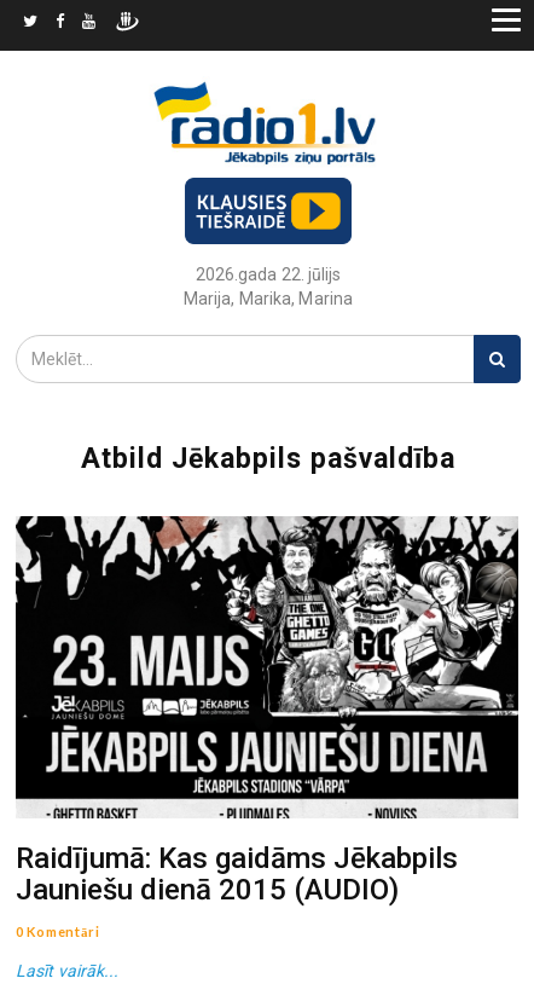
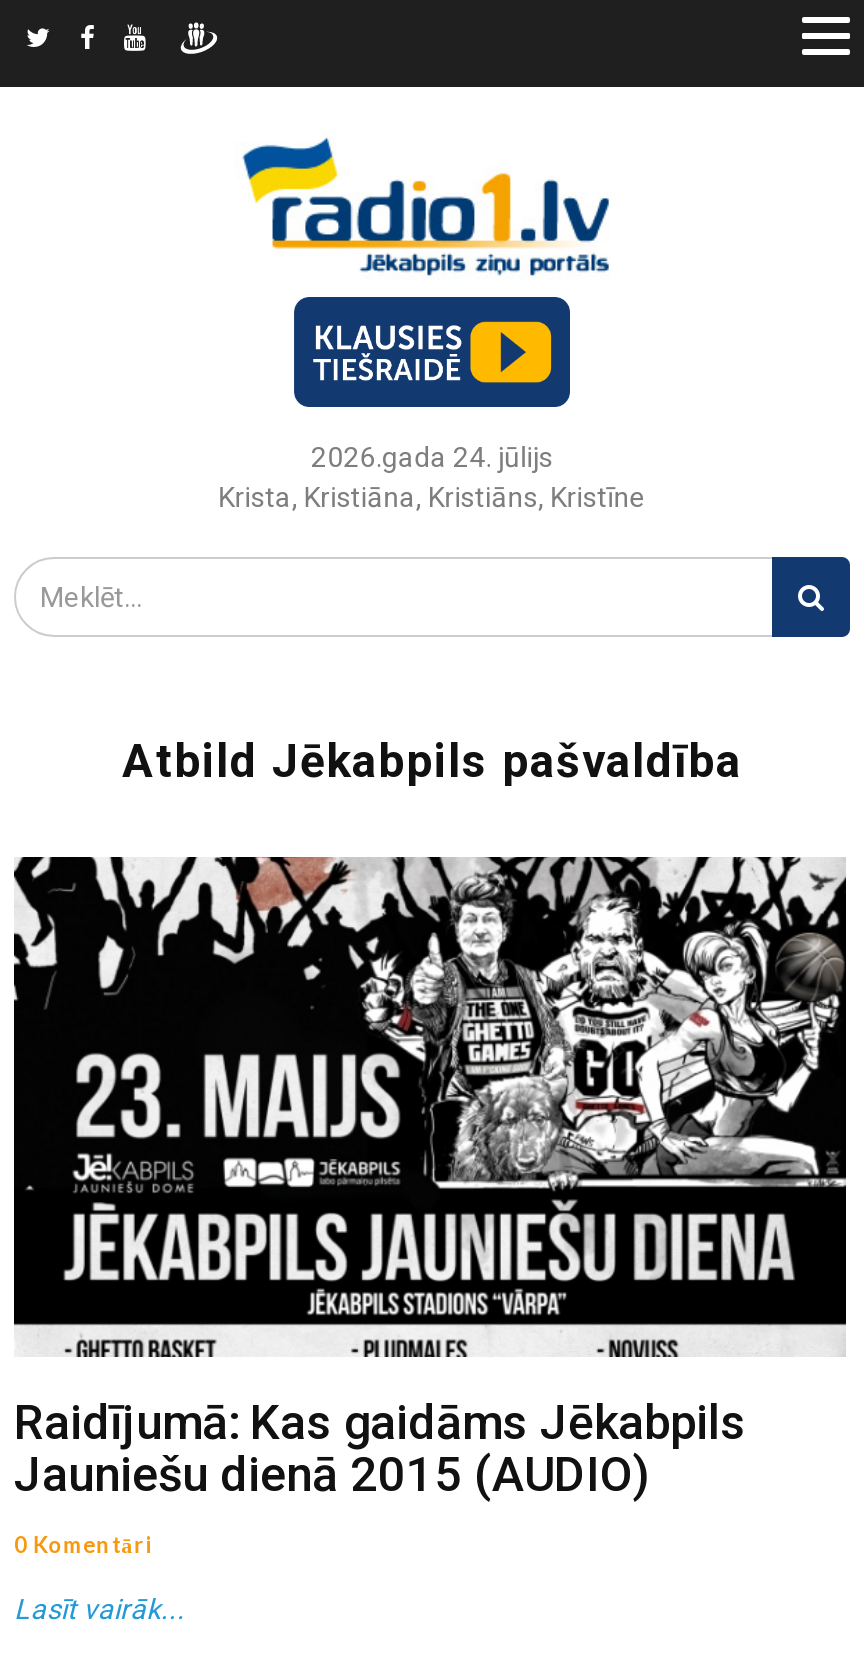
- 2026.gada 22. jūlijs
- Marija, Marika, Marina
+ 2026.gada 24. jūlijs
+ Krista, Kristiāna, Kristiāns, Kristīne
